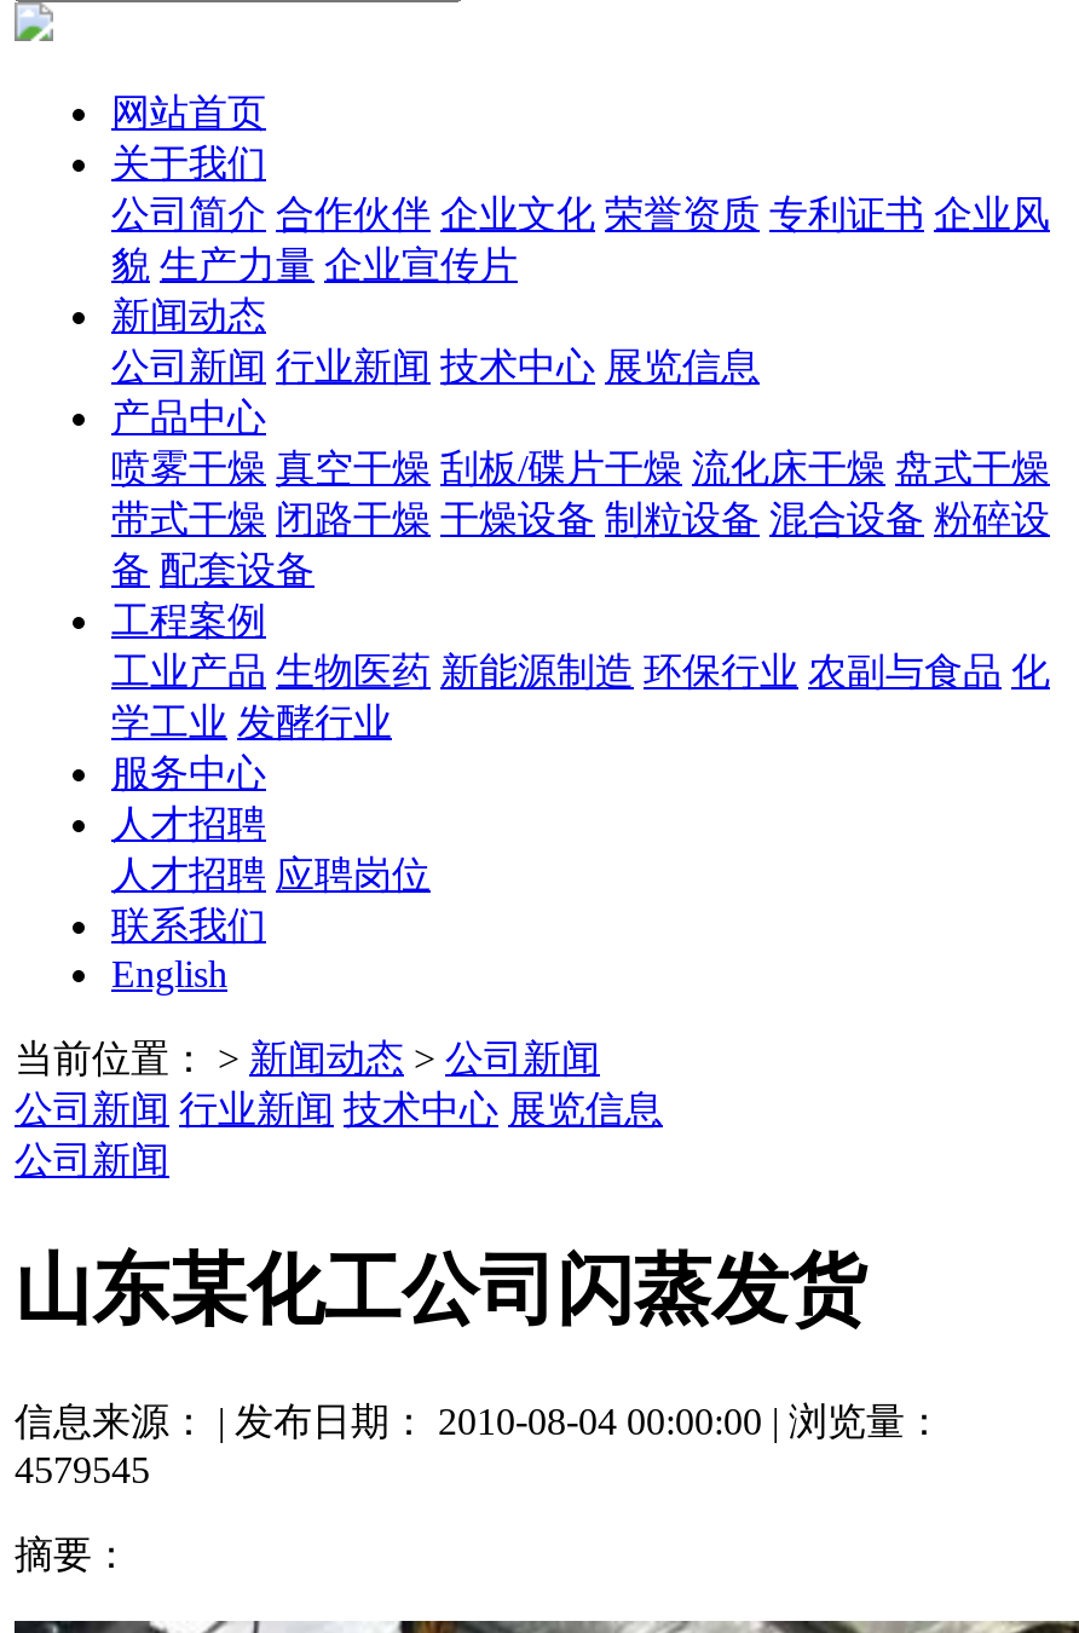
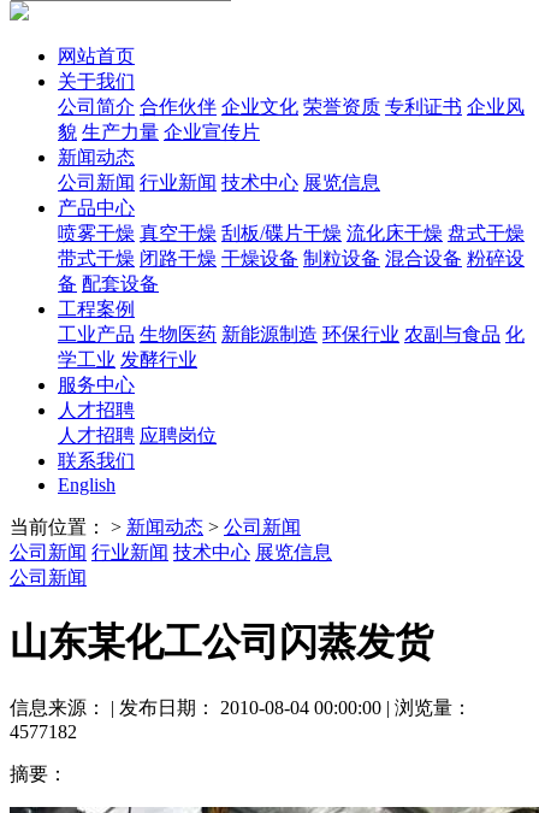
- 4579545
+ 4577182
